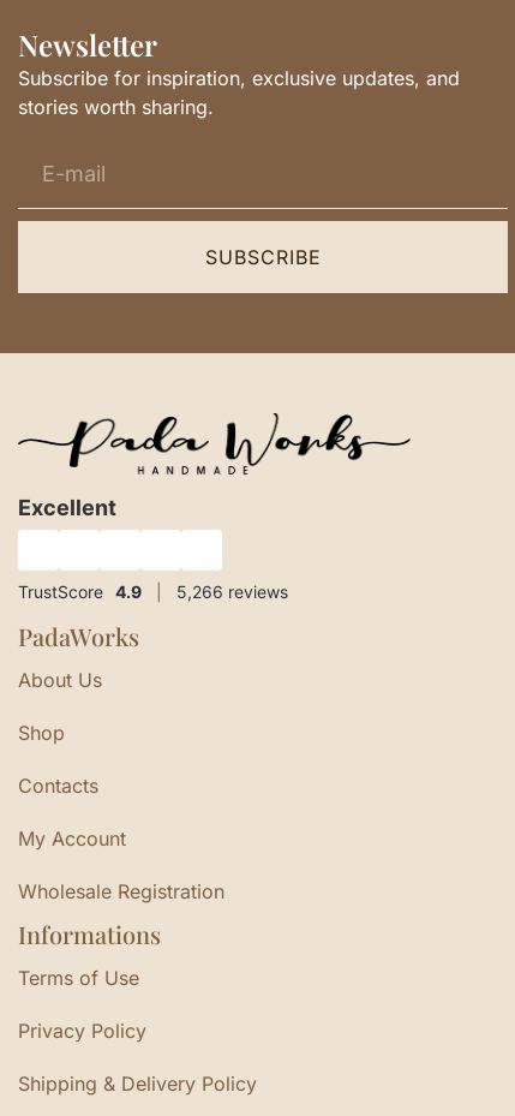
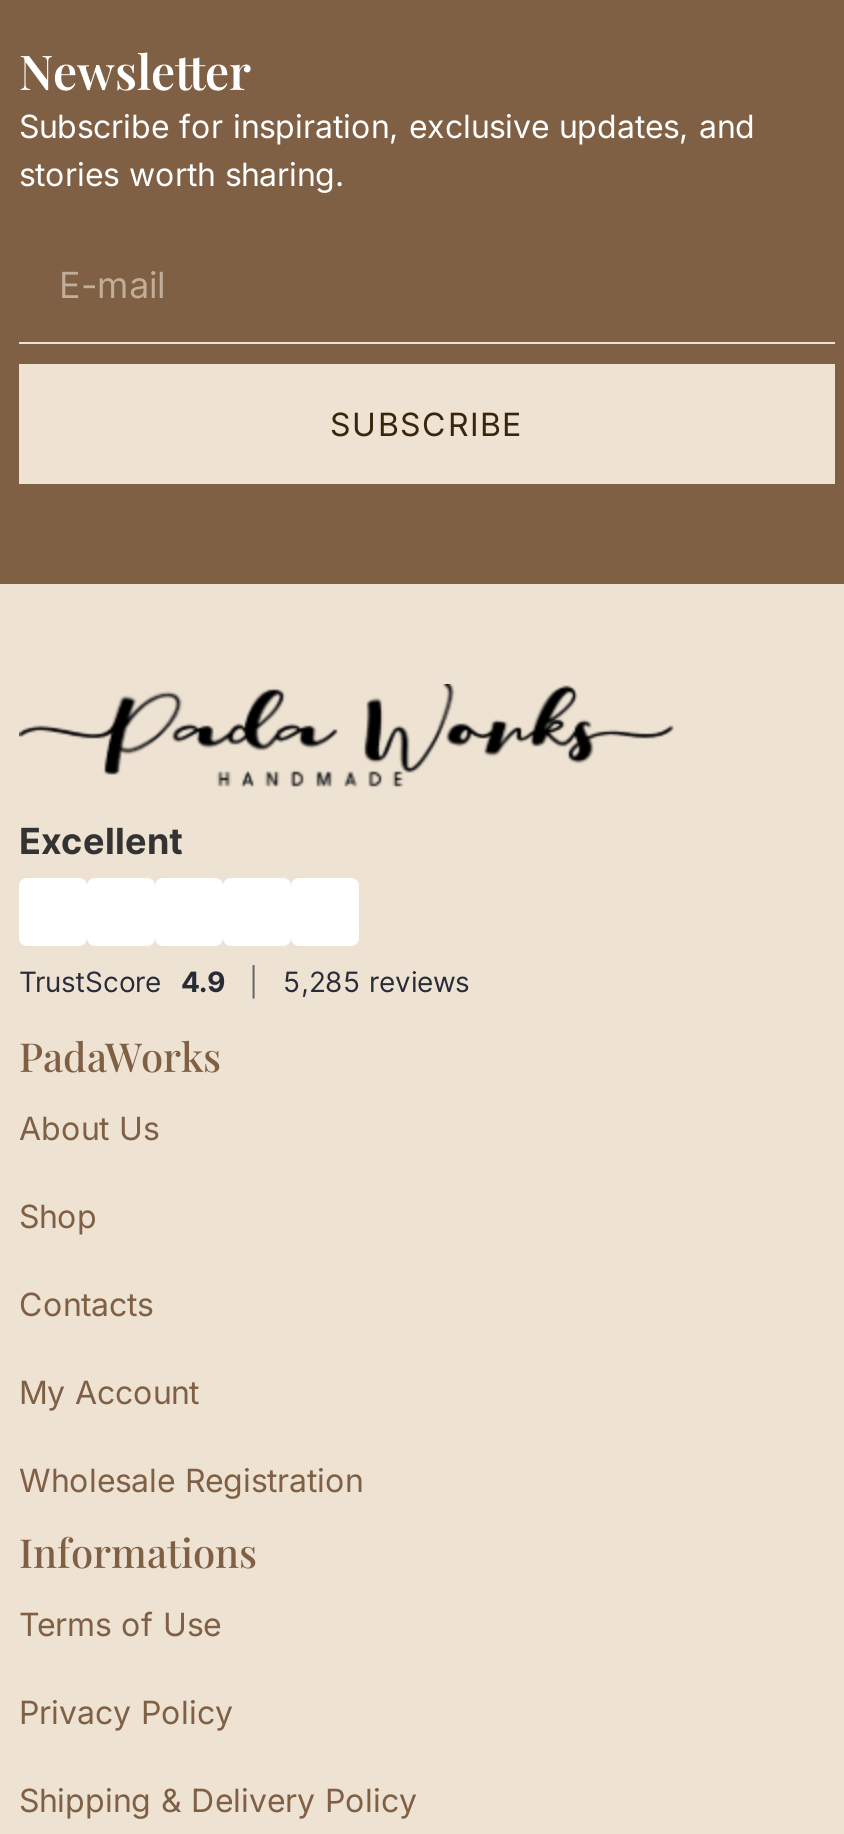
- 5,266 reviews
+ 5,285 reviews
